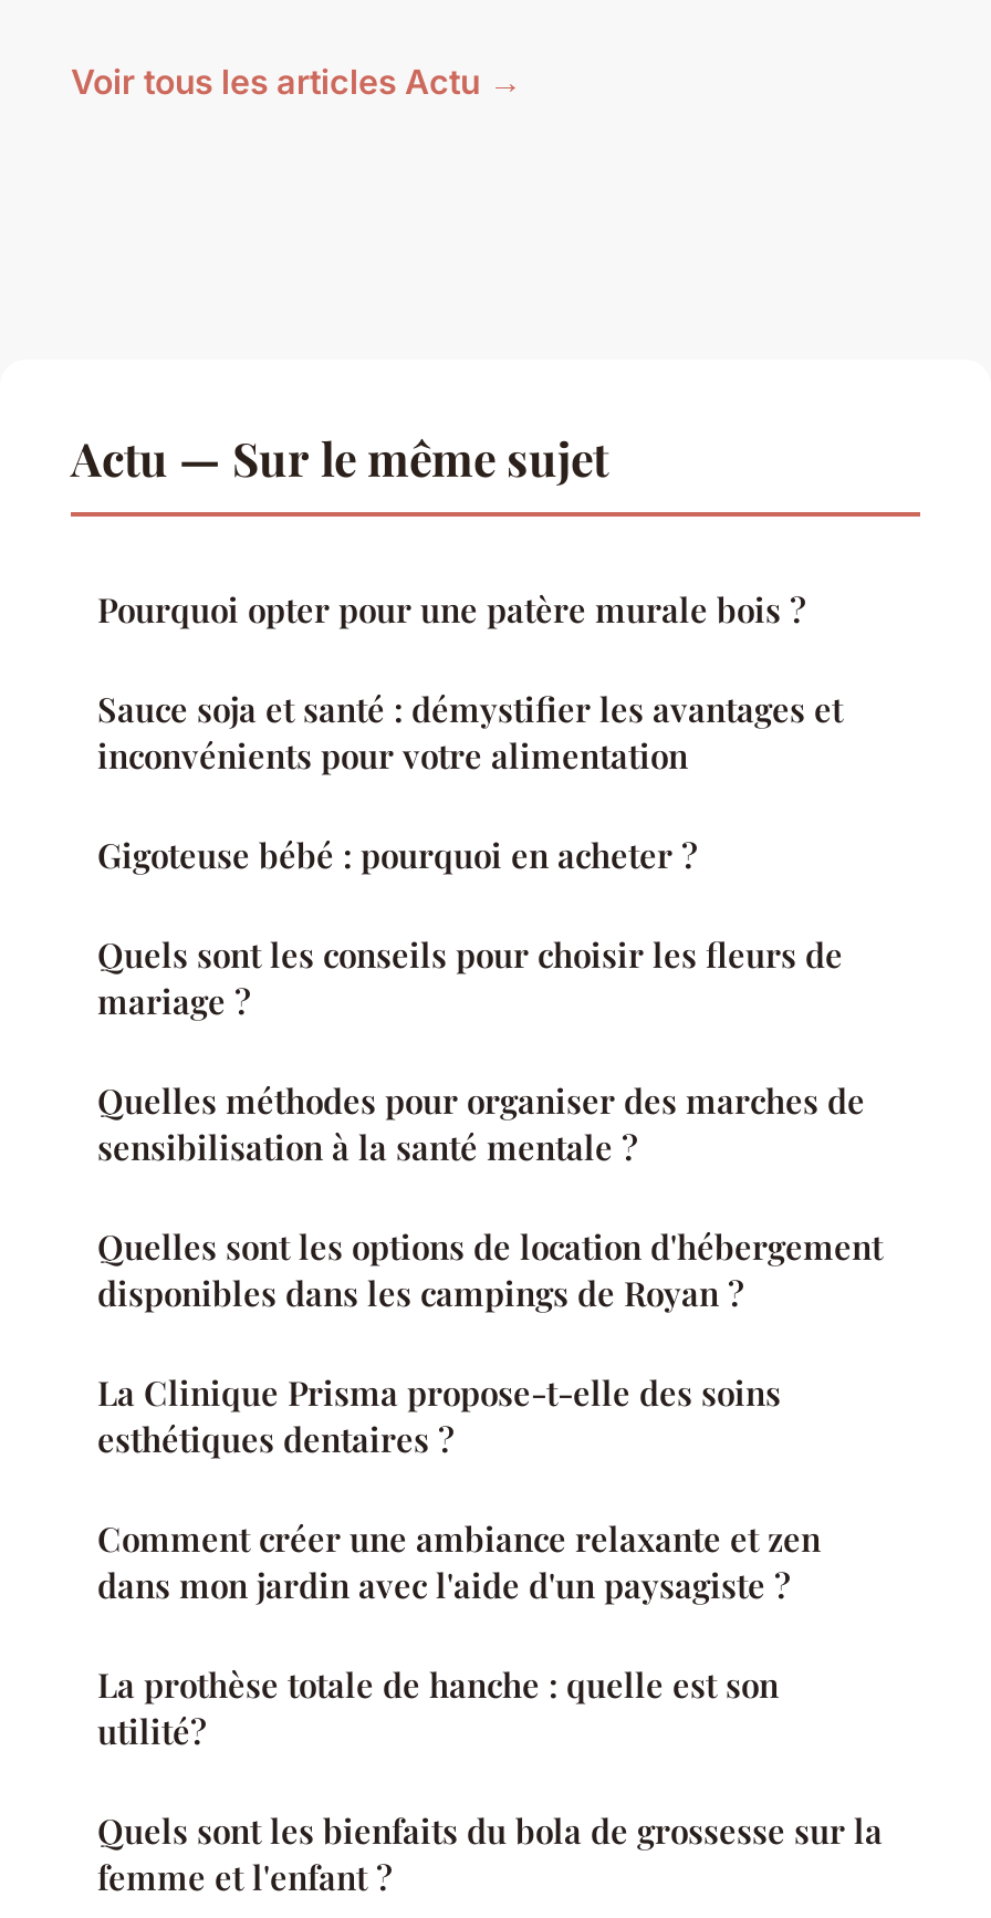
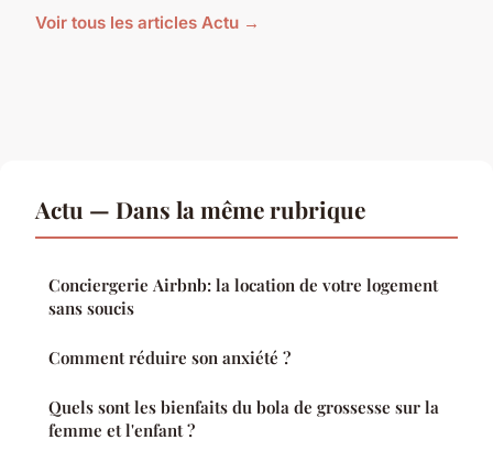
- Actu — Sur le même sujet
- Pourquoi opter pour une patère murale bois ?
- Sauce soja et santé : démystifier les avantages et
- inconvénients pour votre alimentation
- Gigoteuse bébé : pourquoi en acheter ?
- Quels sont les conseils pour choisir les fleurs de
- mariage ?
- Quelles méthodes pour organiser des marches de
- sensibilisation à la santé mentale ?
- Quelles sont les options de location d'hébergement
- disponibles dans les campings de Royan ?
- La Clinique Prisma propose-t-elle des soins
- esthétiques dentaires ?
- Comment créer une ambiance relaxante et zen
- dans mon jardin avec l'aide d'un paysagiste ?
- La prothèse totale de hanche : quelle est son
- utilité?
+ Actu — Dans la même rubrique
+ Conciergerie Airbnb: la location de votre logement
+ sans soucis
+ Comment réduire son anxiété ?
